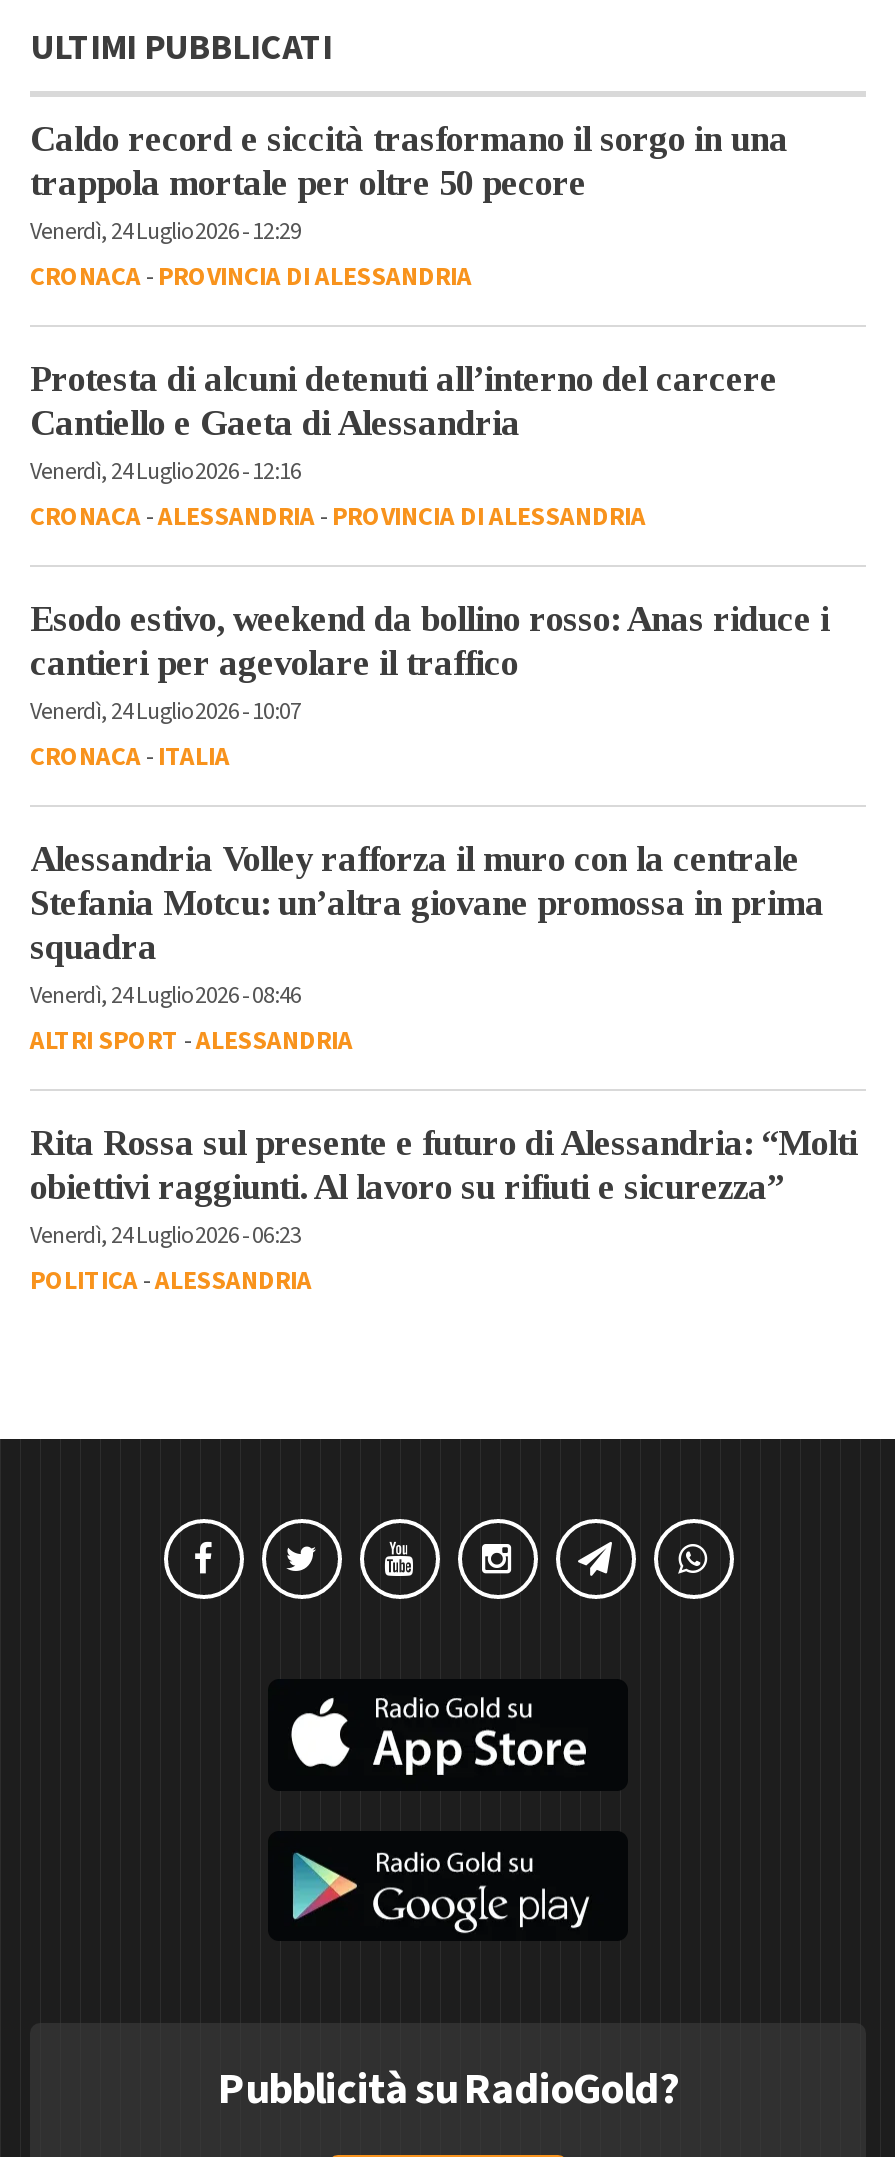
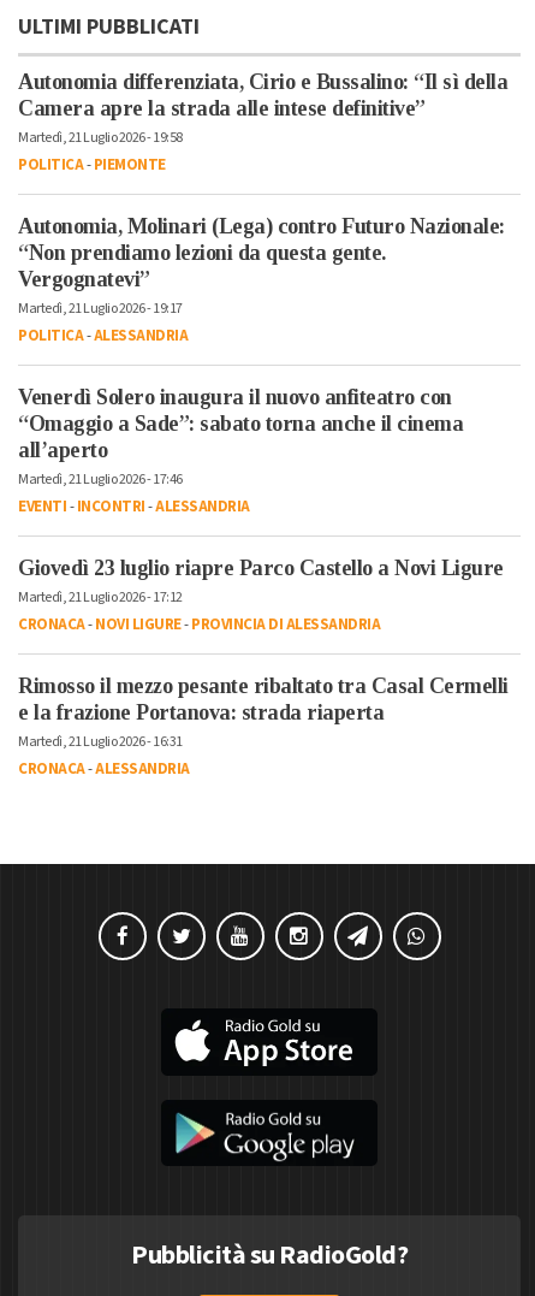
- Caldo record e siccità trasformano il sorgo in una
- trappola mortale per oltre 50 pecore
- Venerdì, 24 Luglio 2026 - 12:29
- CRONACA - PROVINCIA DI ALESSANDRIA
- Protesta di alcuni detenuti all’interno del carcere
- Cantiello e Gaeta di Alessandria
- Venerdì, 24 Luglio 2026 - 12:16
- CRONACA -ALESSANDRIA - PROVINCIA DI ALESSANDRIA
- Esodo estivo, weekend da bollino rosso: Anas riduce i
- cantieri per agevolare il traffico
- Venerdì, 24 Luglio 2026 - 10:07
- CRONACA - ITALIA
- Alessandria Volley rafforza il muro con la centrale
- Stefania Motcu: un’altra giovane promossa in prima
- squadra
- Venerdì, 24 Luglio 2026 - 08:46
- ALTRI SPORT -ALESSANDRIA
- Rita Rossa sul presente e futuro di Alessandria: “Molti
- obiettivi raggiunti. Al lavoro su rifiuti e sicurezza”
- Venerdì, 24 Luglio 2026 - 06:23
+ Autonomia differenziata, Cirio e Bussalino: “Il sì della
+ Camera apre la strada alle intese definitive”
+ Martedì, 21 Luglio 2026 - 19:58
+ POLITICA-PIEMONTE
+ Autonomia, Molinari (Lega) contro Futuro Nazionale:
+ “Non prendiamo lezioni da questa gente.
+ Vergognatevi”
+ Martedì, 21 Luglio 2026 - 19:17

moved up: POLITICA -ALESSANDRIA

+ Venerdì Solero inaugura il nuovo anfiteatro con
+ “Omaggio a Sade”: sabato torna anche il cinema
+ all’aperto
+ Martedì, 21 Luglio 2026 - 17:46
+ EVENTI-INCONTRI-ALESSANDRIA
+ Giovedì 23 luglio riapre Parco Castello a Novi Ligure
+ Martedì, 21 Luglio 2026 - 17:12
+ CRONACA-NOVI LIGURE-PROVINCIA DI ALESSANDRIA
+ Rimosso il mezzo pesante ribaltato tra Casal Cermelli
+ e la frazione Portanova: strada riaperta
+ Martedì, 21 Luglio 2026 - 16:31
+ CRONACA-ALESSANDRIA
